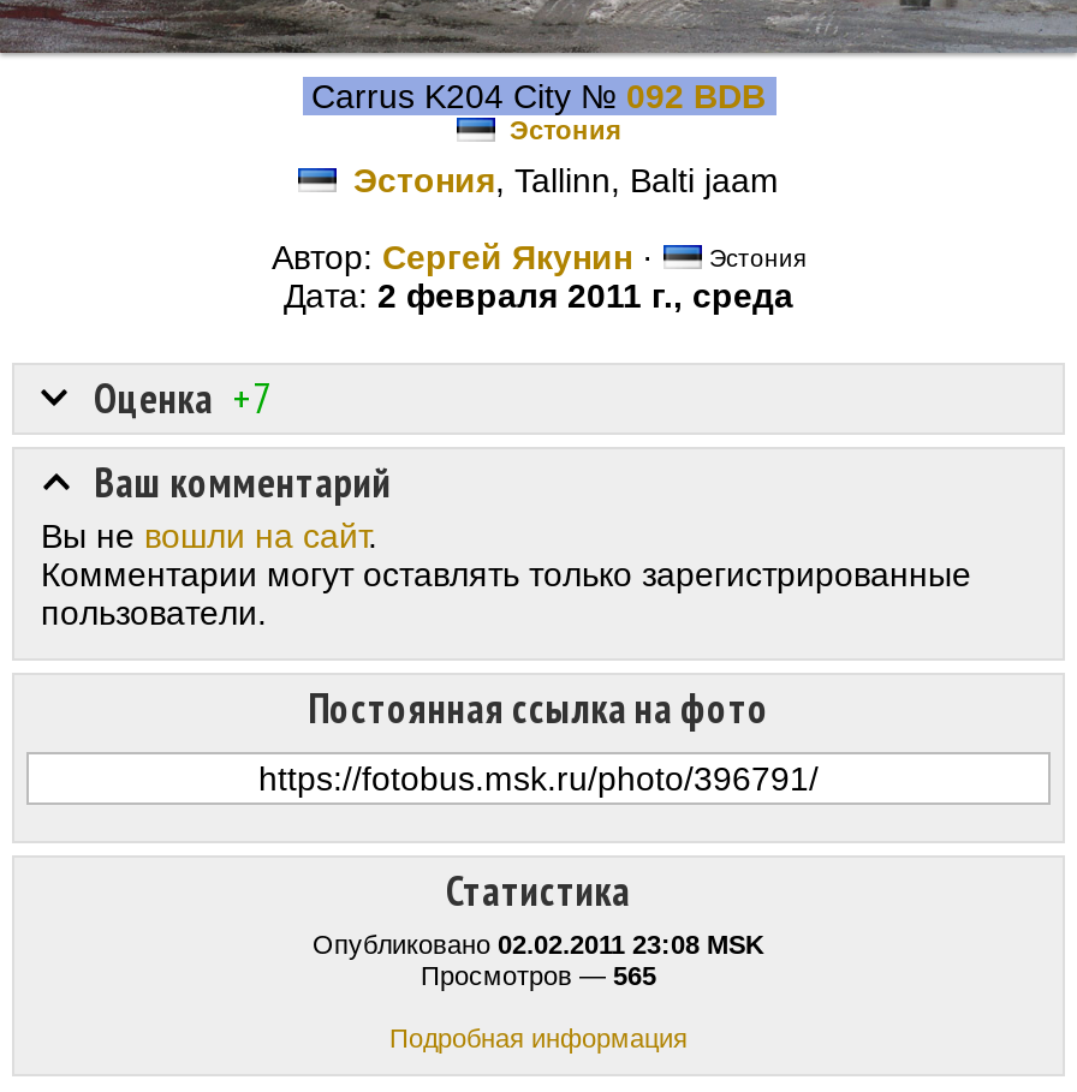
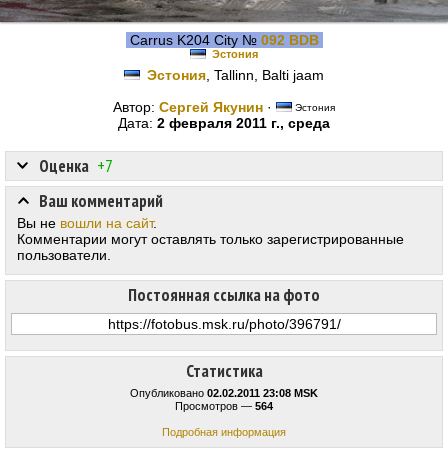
- Просмотров — 565
+ Просмотров — 564
